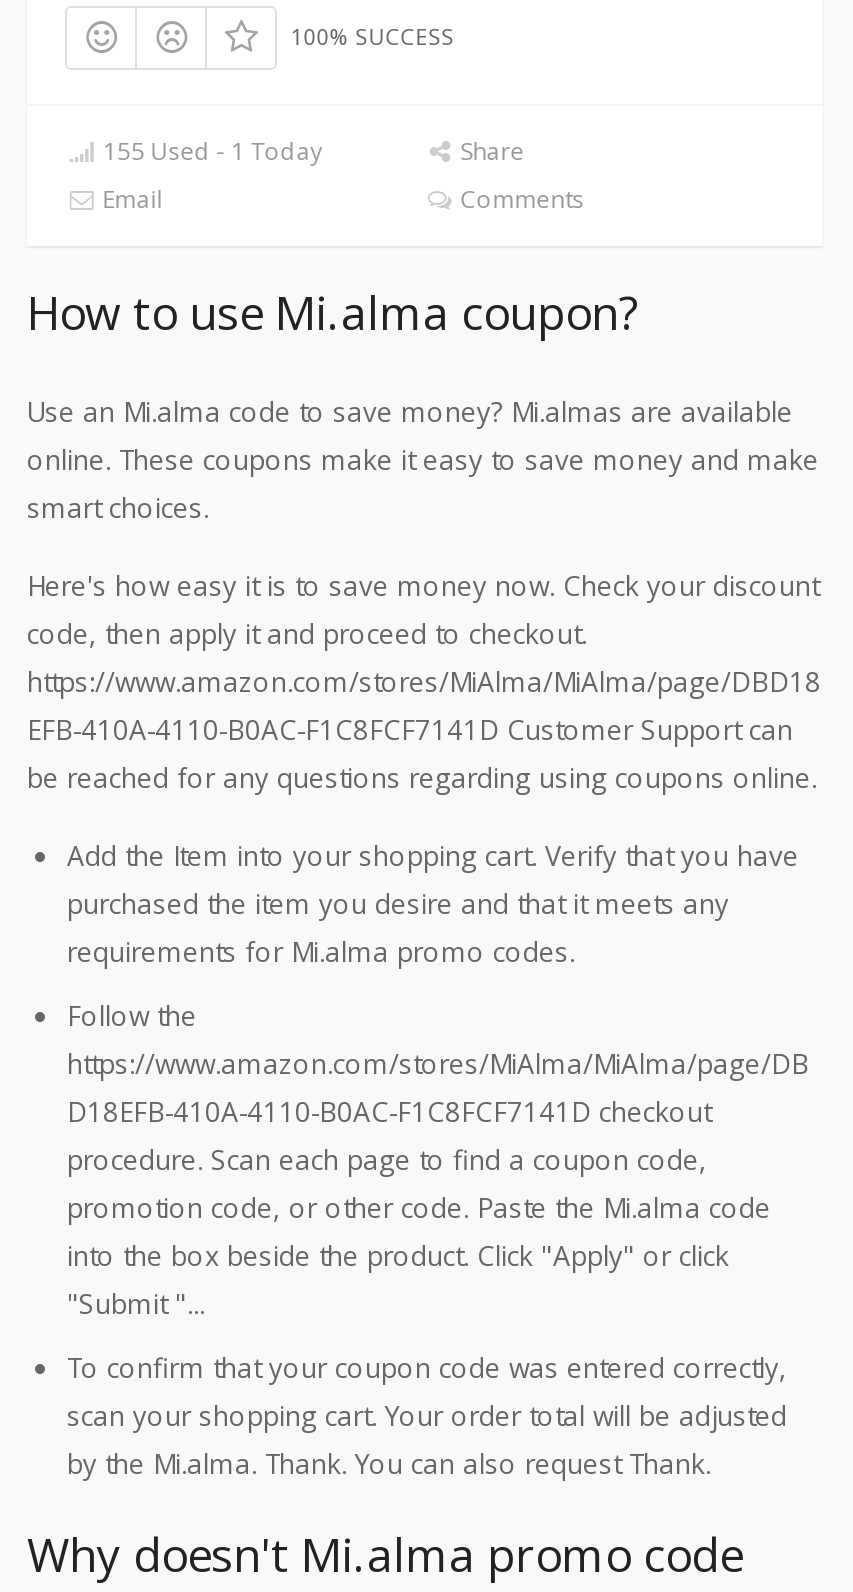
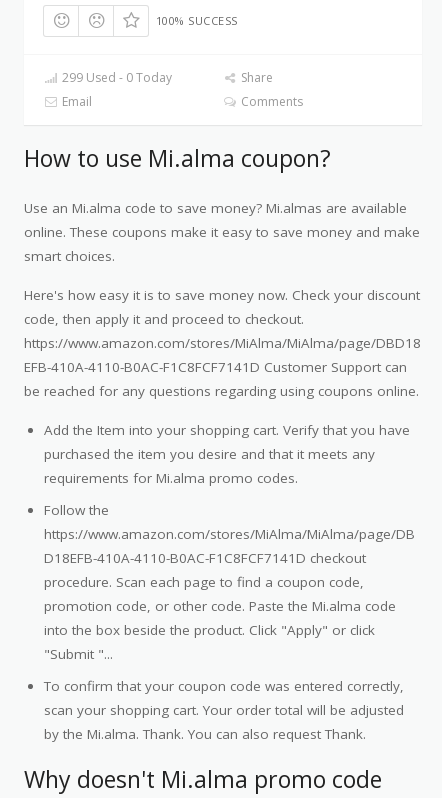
- 155 Used - 1 Today
+ 299 Used - 0 Today
